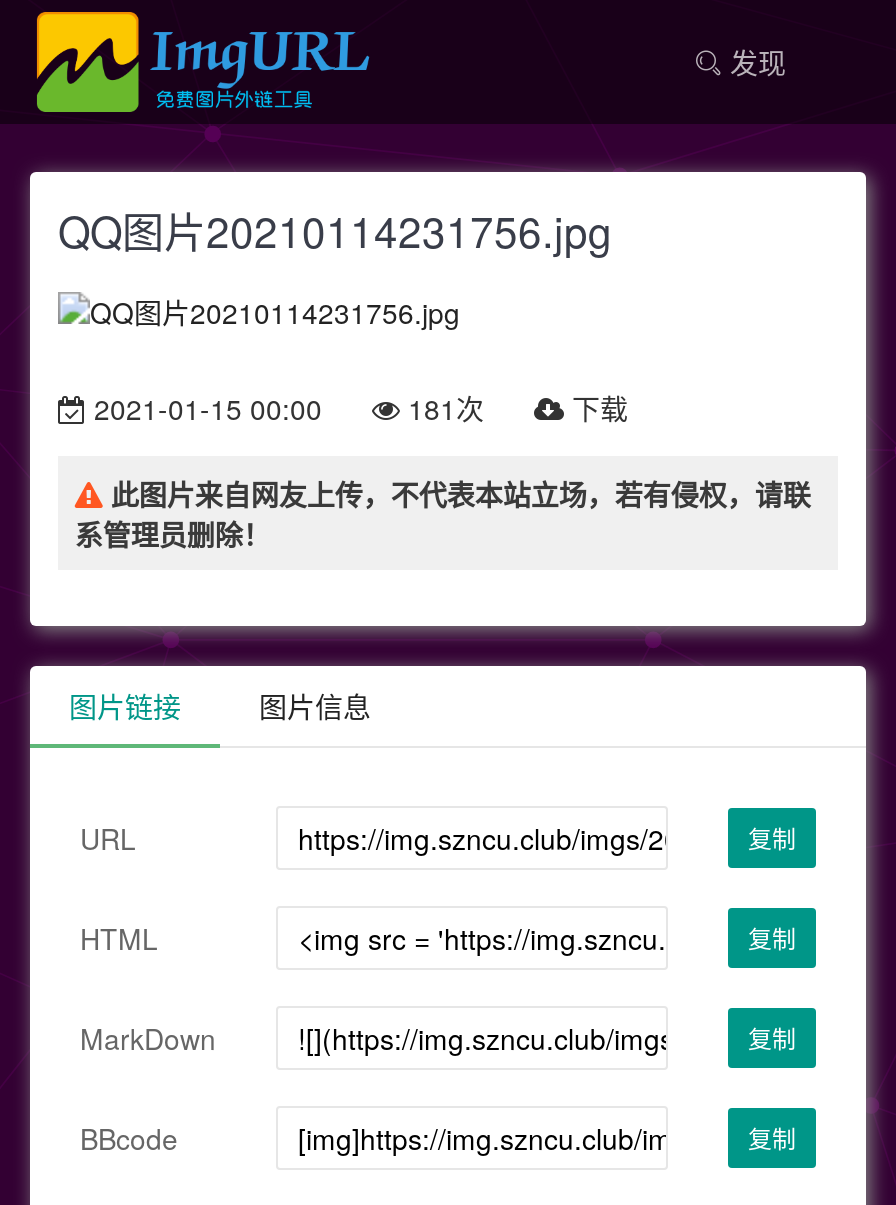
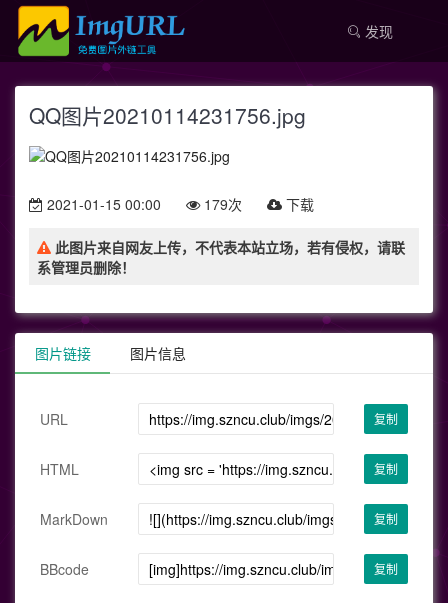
- 2021-01-15 00:00 181次 下载
+ 2021-01-15 00:00 179次 下载
